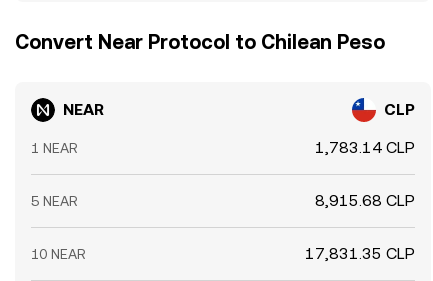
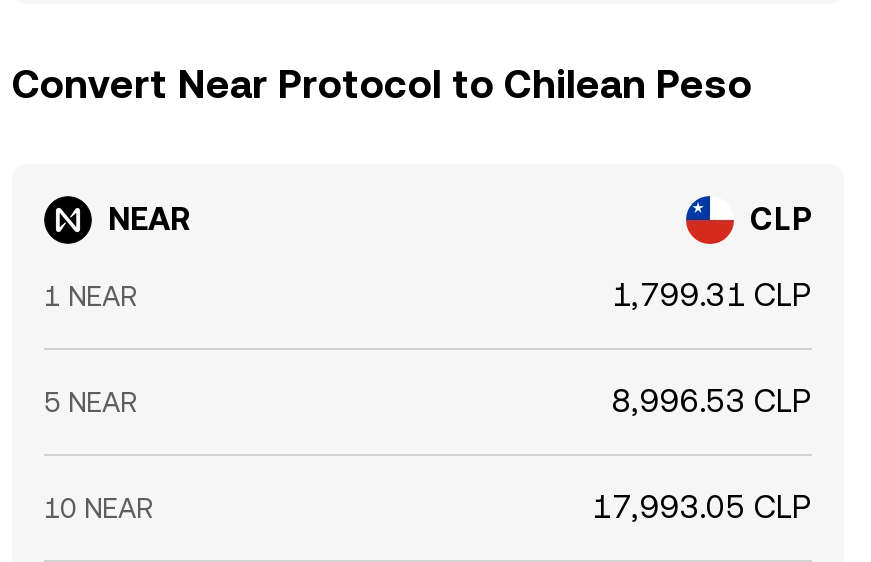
- 1,783.14 CLP
+ 1,799.31 CLP

- 8,915.68 CLP
+ 8,996.53 CLP

- 17,831.35 CLP
+ 17,993.05 CLP
